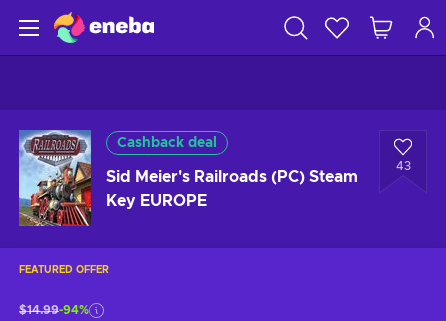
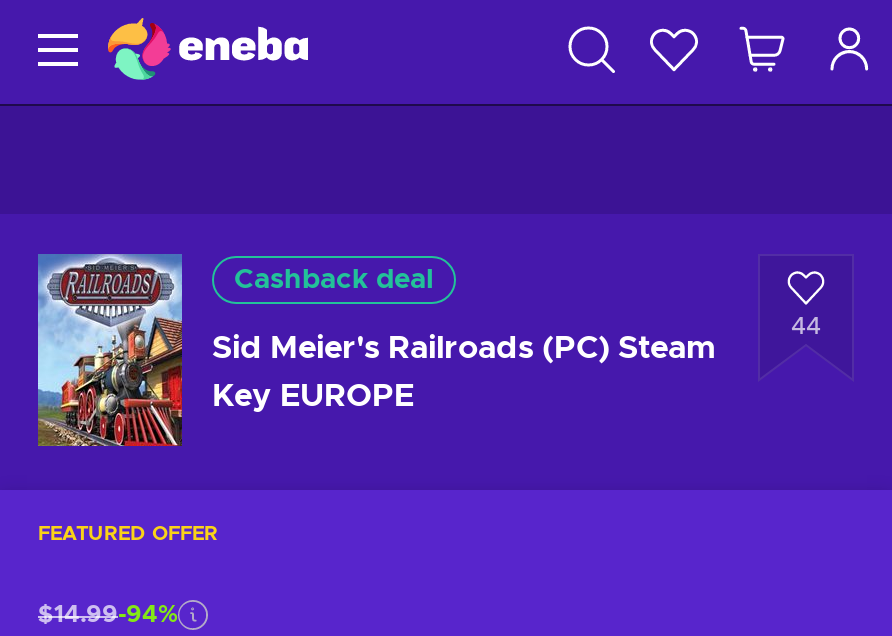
- 43
+ 44
